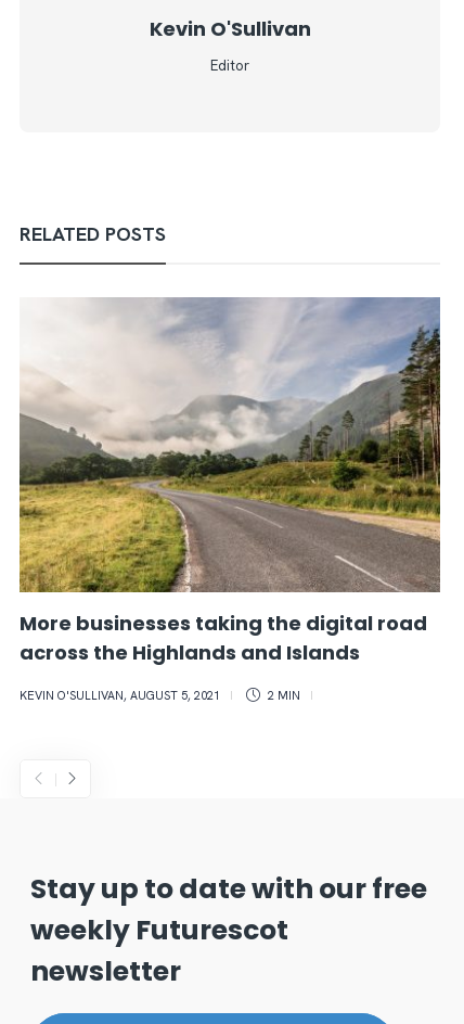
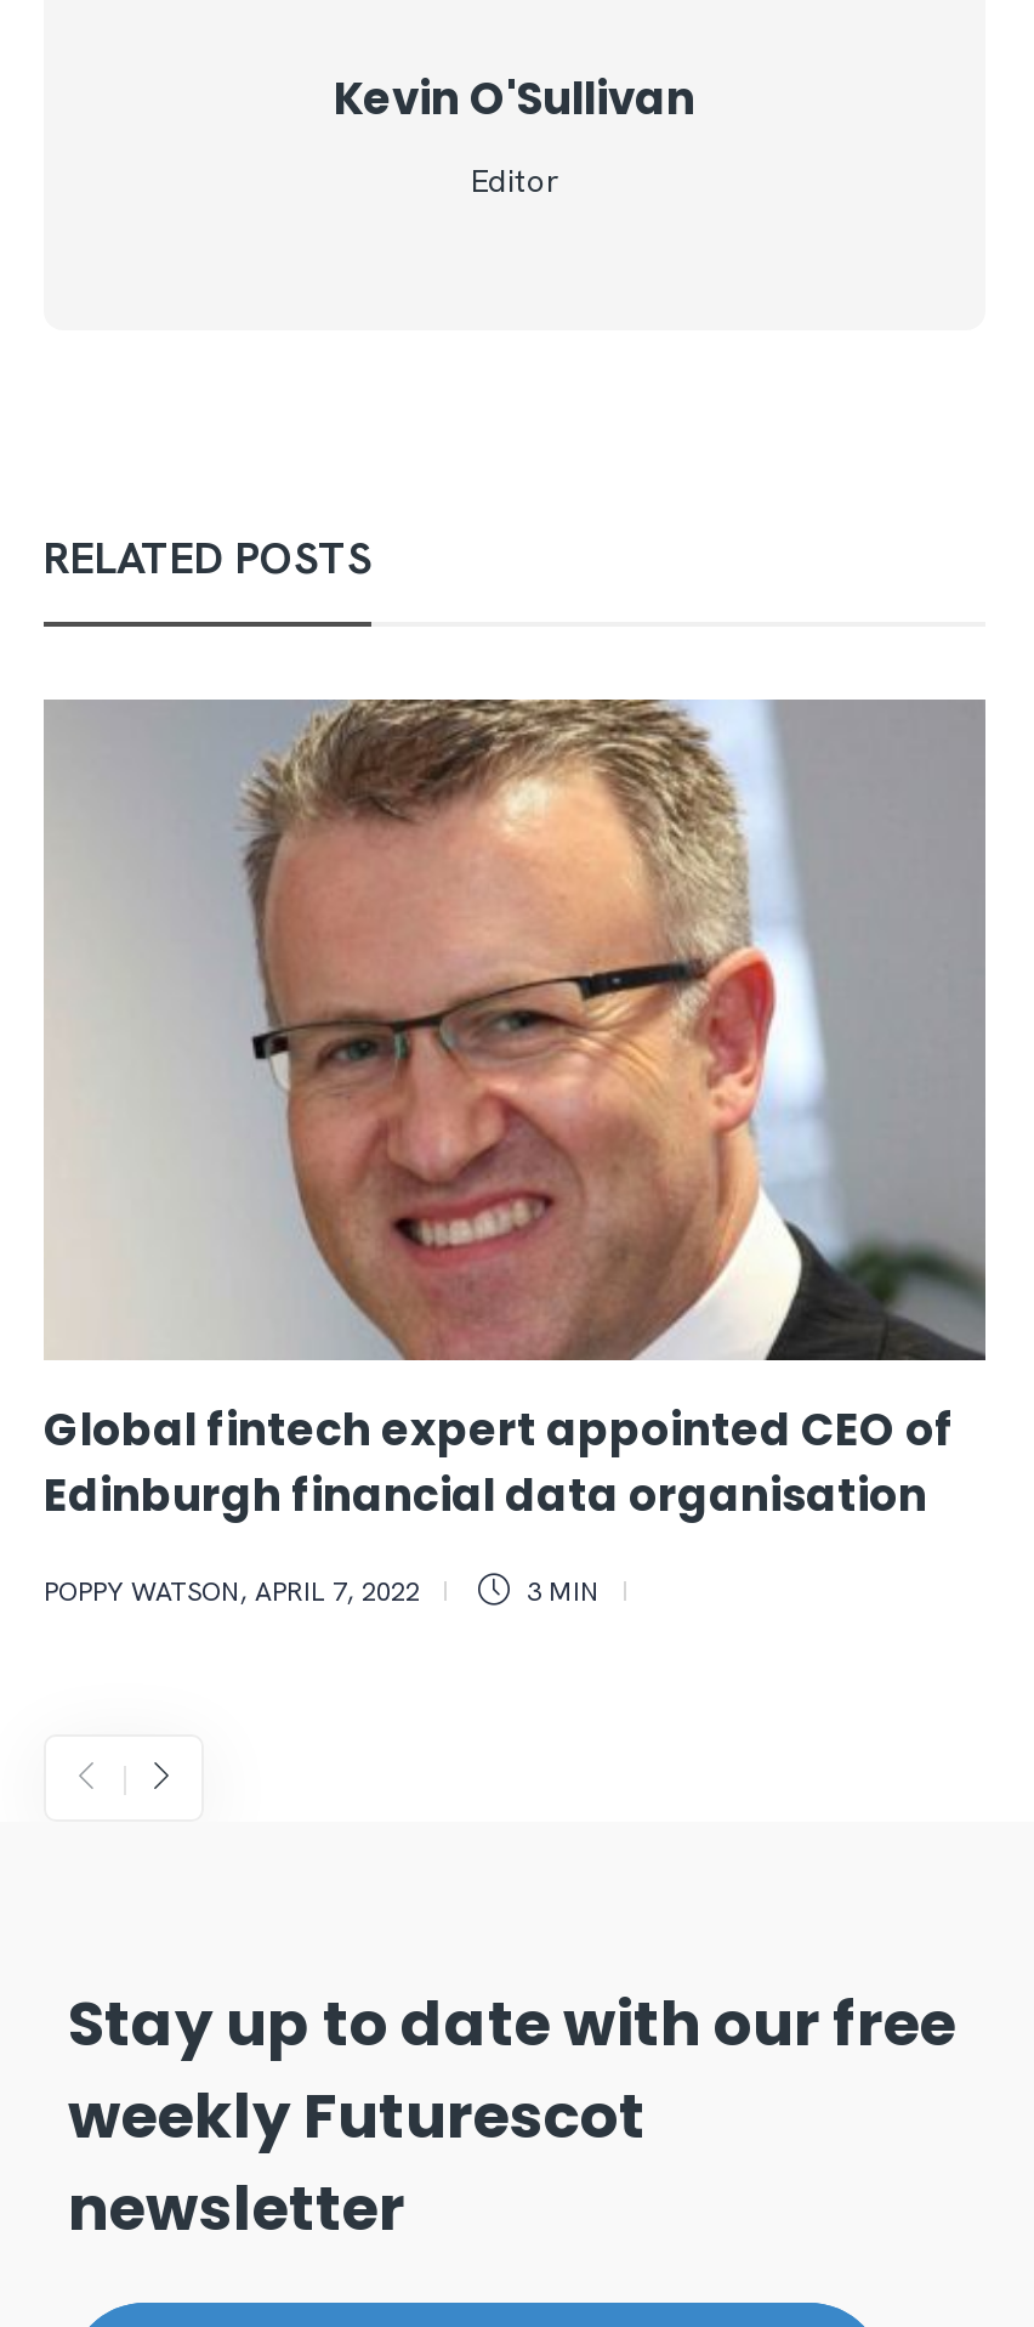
- [image]
- More businesses taking the digital road
- across the Highlands and Islands
+ [image]
+ Global fintech expert appointed CEO of
+ Edinburgh financial data organisation

- KEVIN O'SULLIVAN, AUGUST 5, 2021
- 2 MIN
+ POPPY WATSON, APRIL 7, 2022
+ 3 MIN
